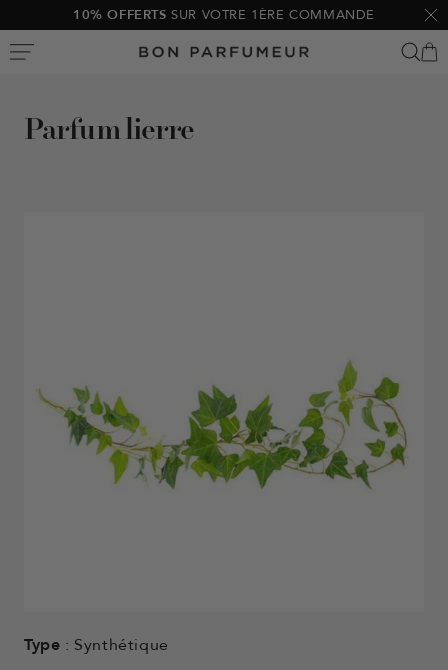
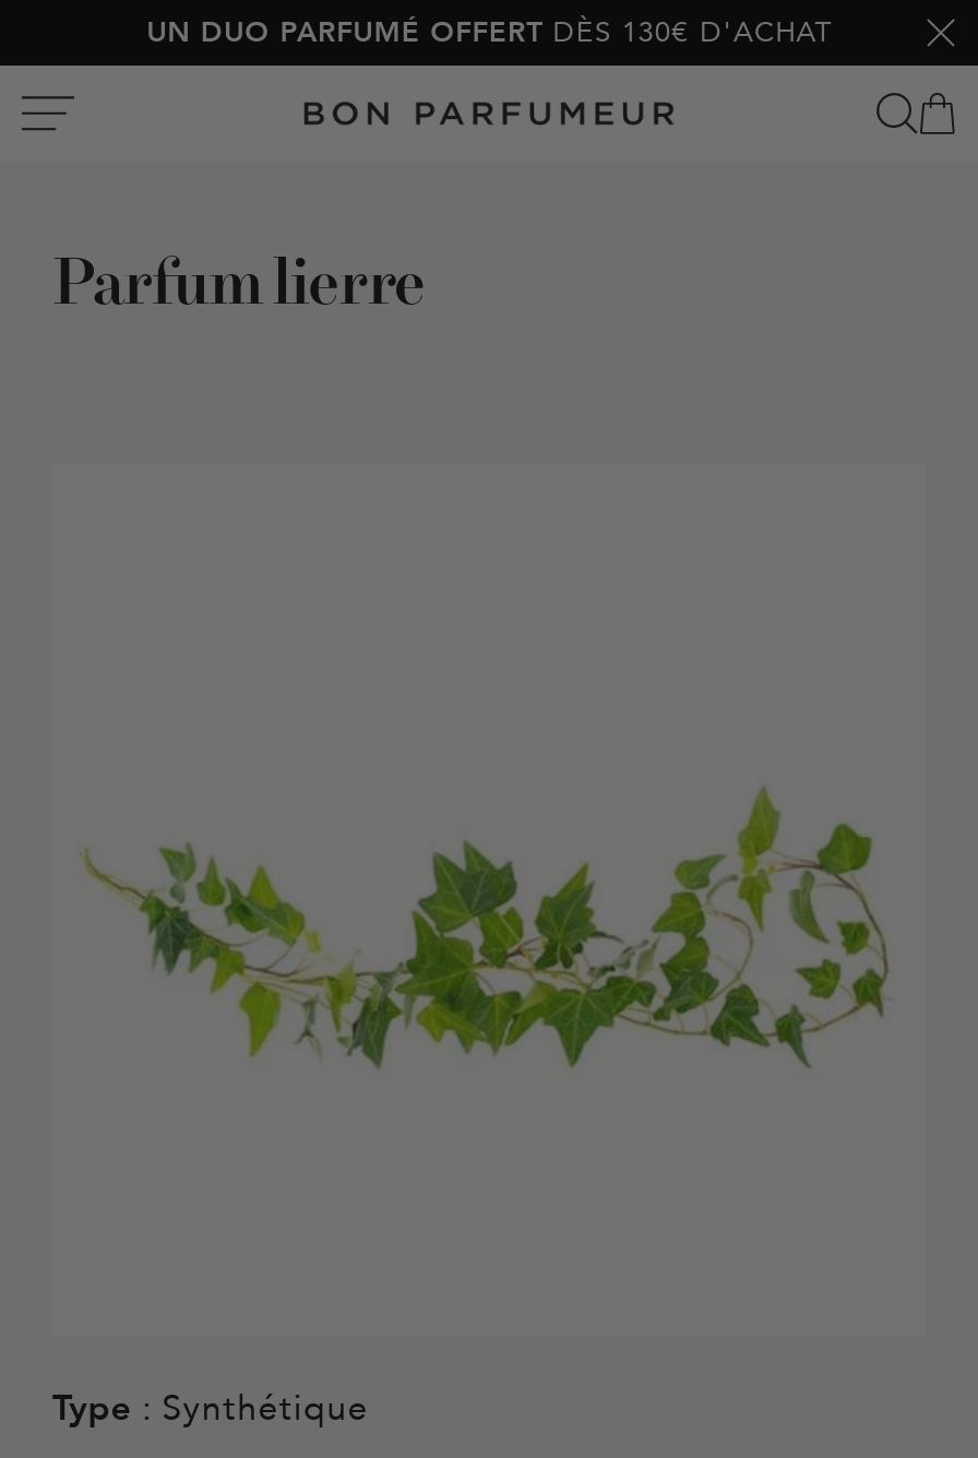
- 10% OFFERTS SUR VOTRE 1ÈRE COMMANDE
+ UN DUO PARFUMÉ OFFERT DÈS 130€ D'ACHAT
